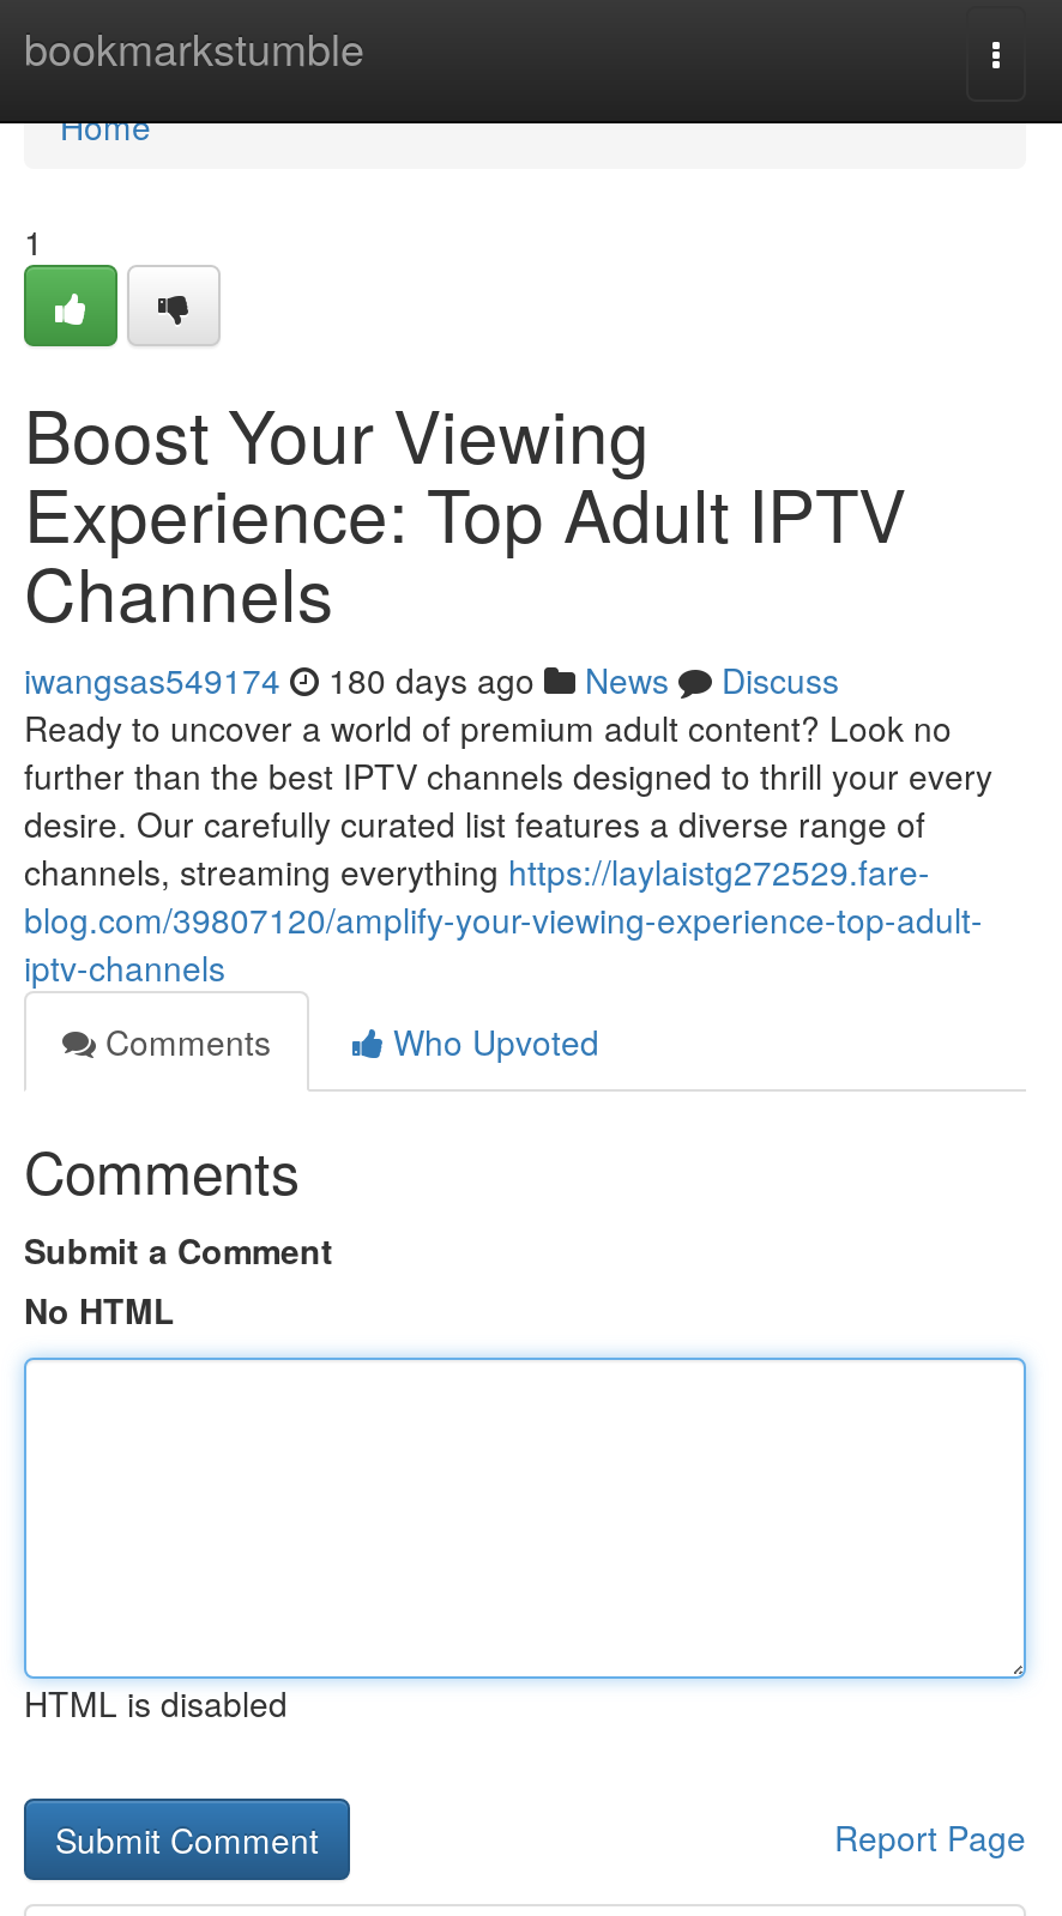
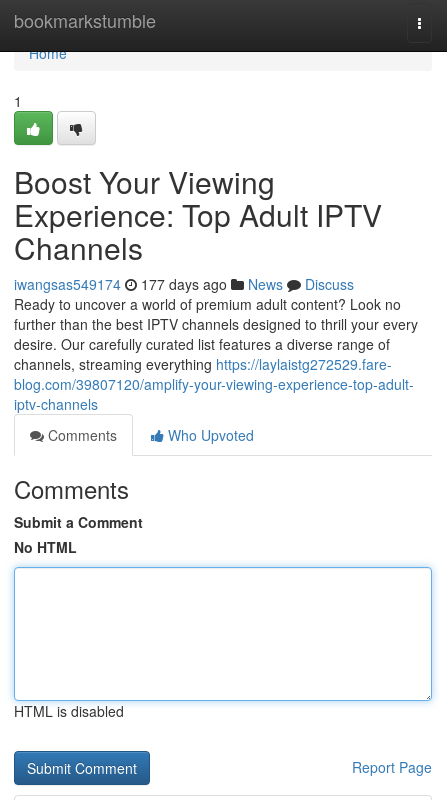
- iwangsas549174 180 days ago News Discuss
+ iwangsas549174 177 days ago News Discuss
